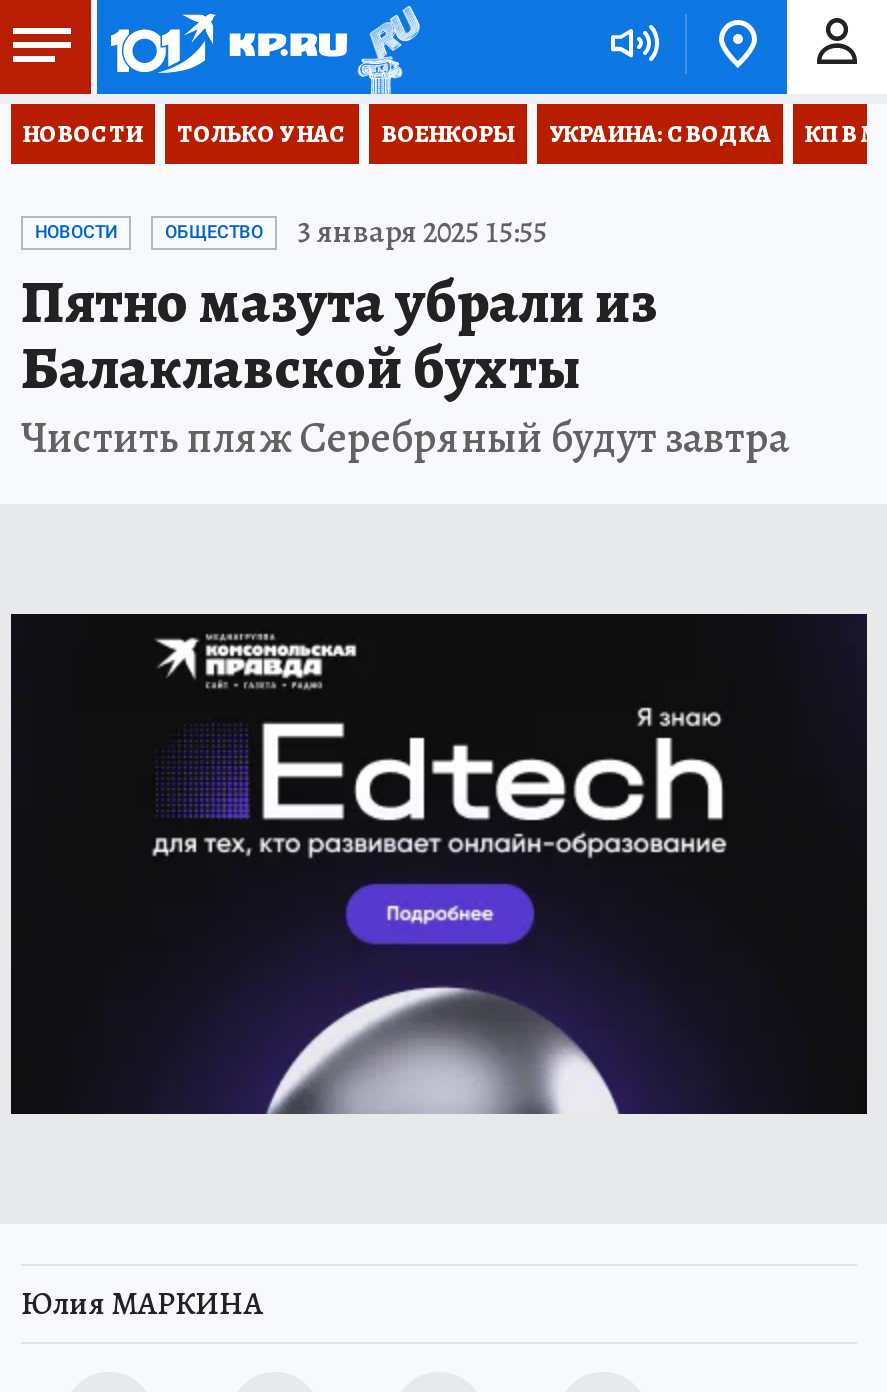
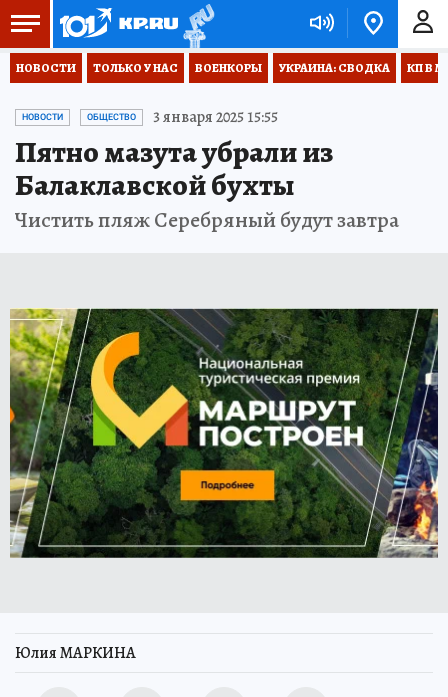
- [image]
+ [image]
